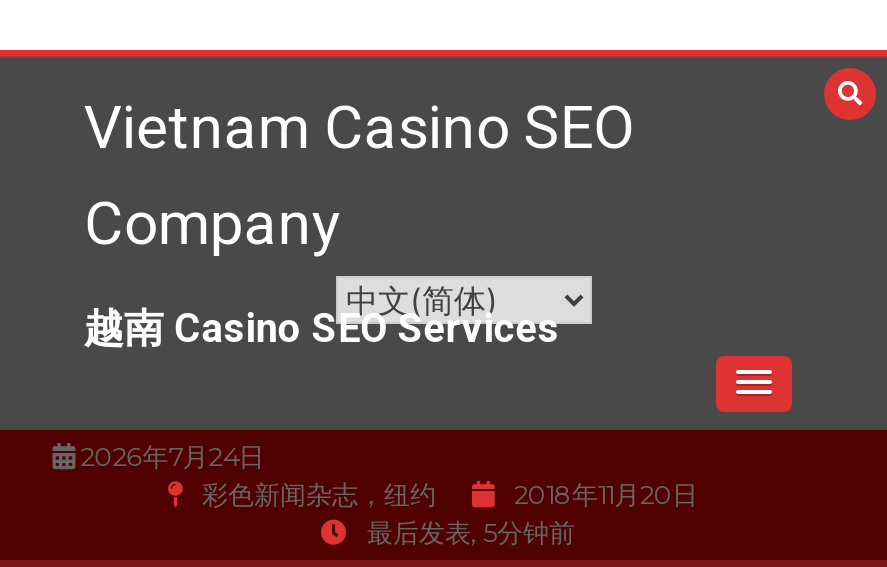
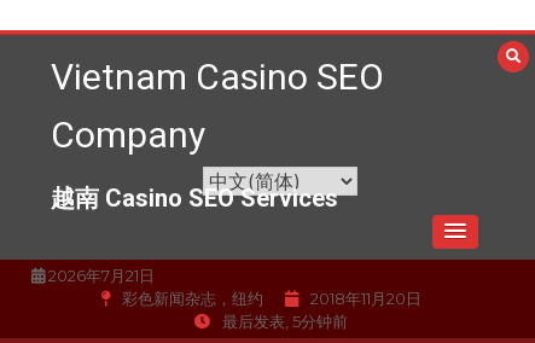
- 2026年7月24日
+ 2026年7月21日
